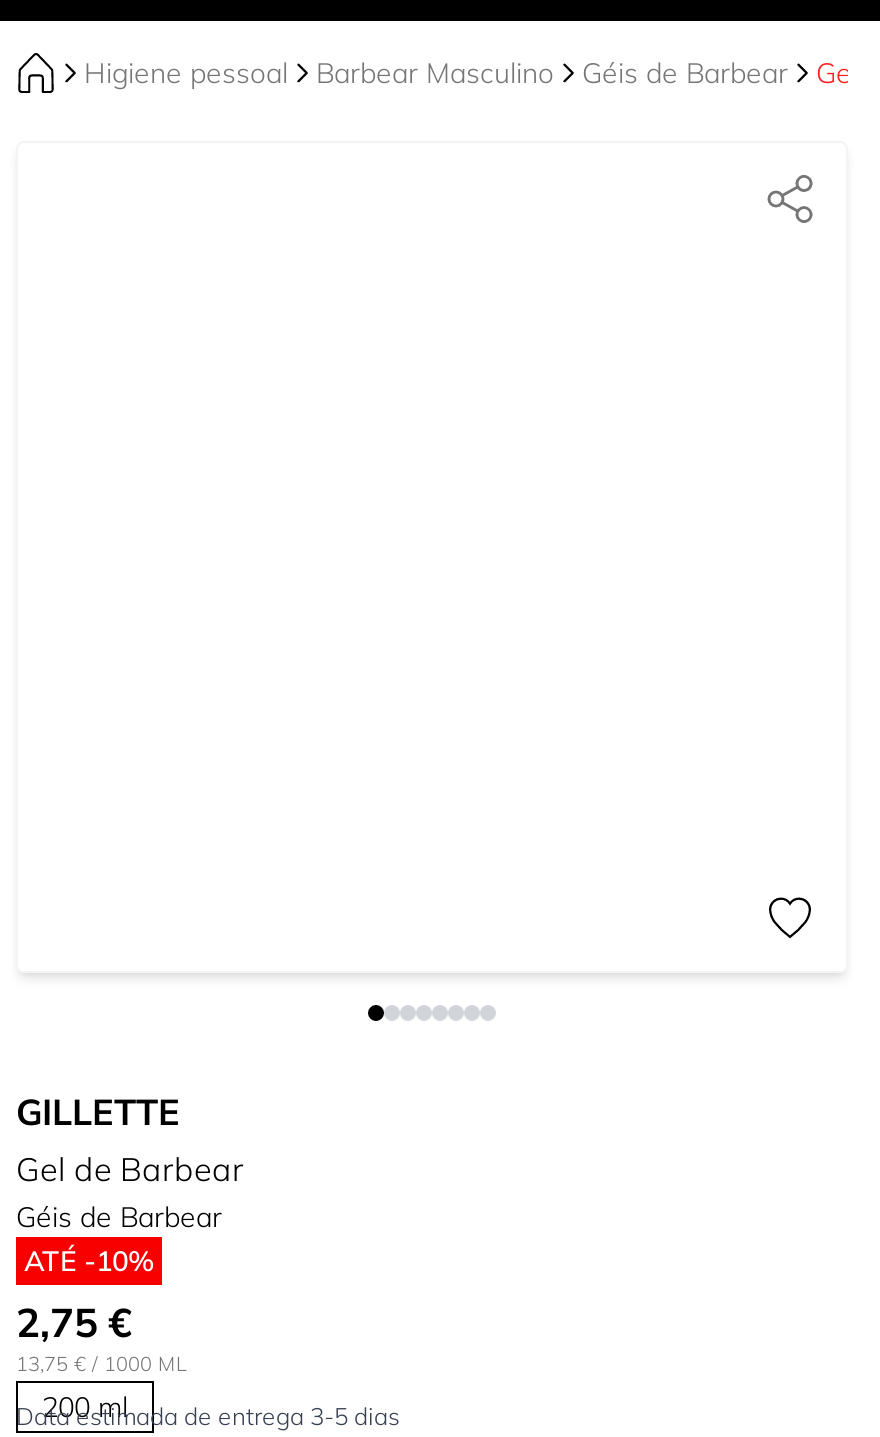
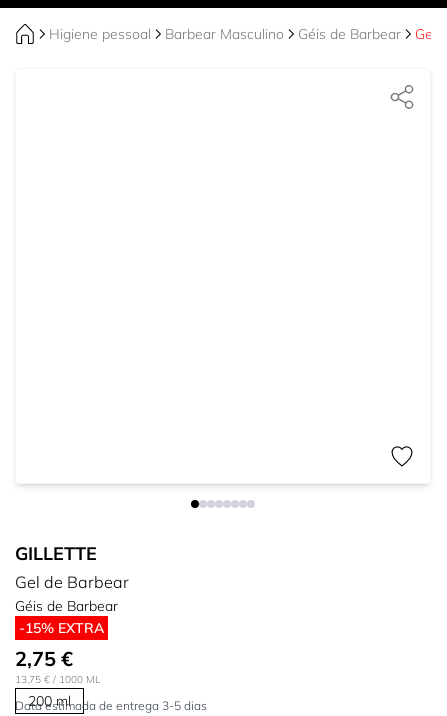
- ATÉ -10%
+ -15% EXTRA
